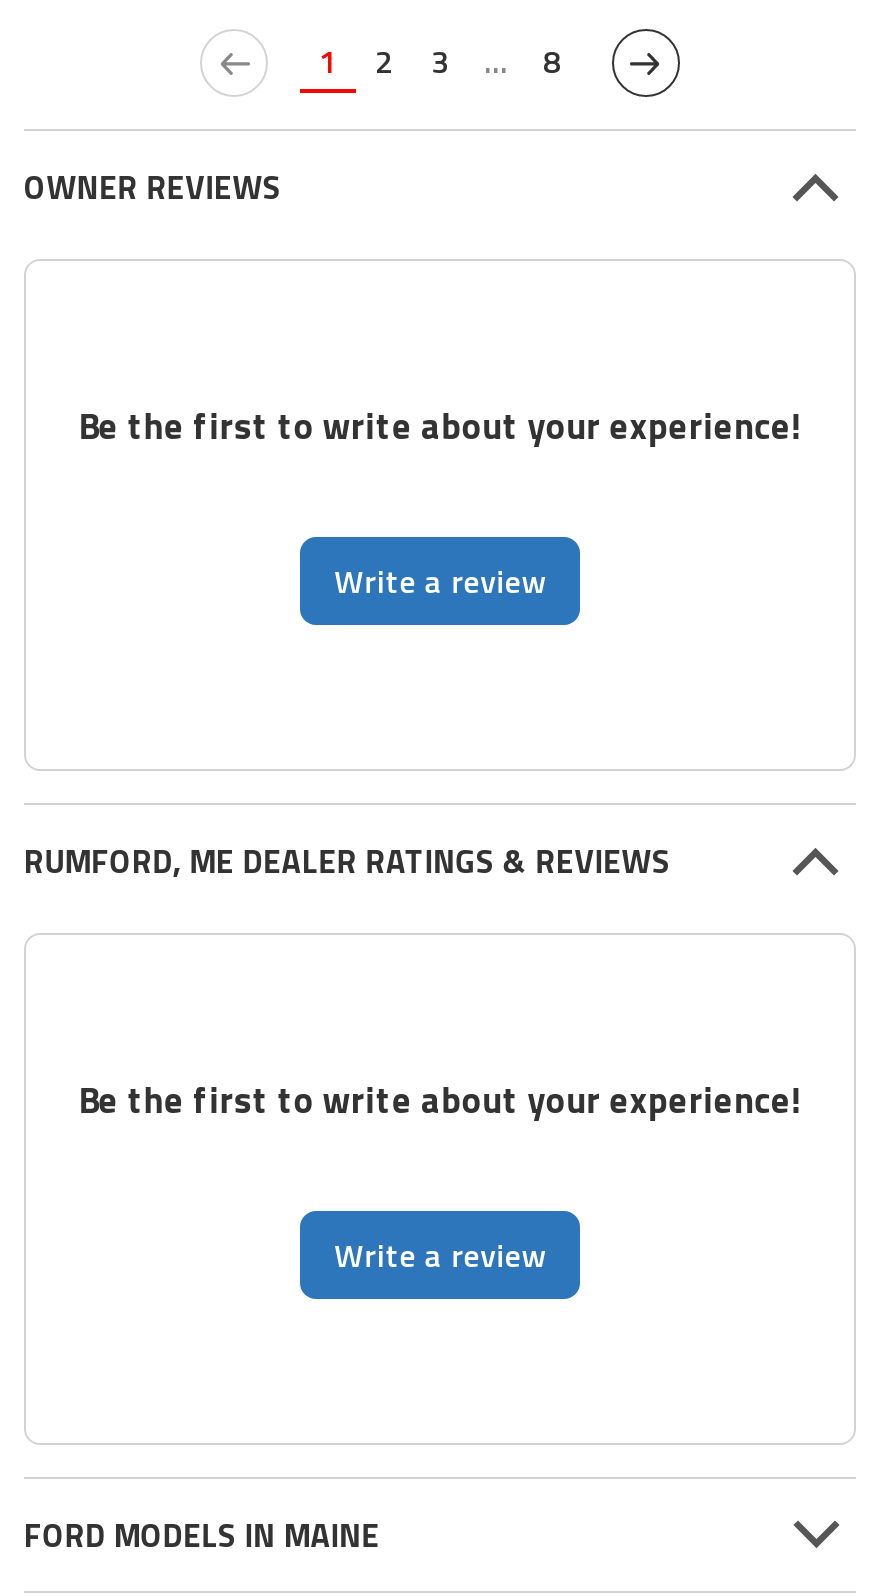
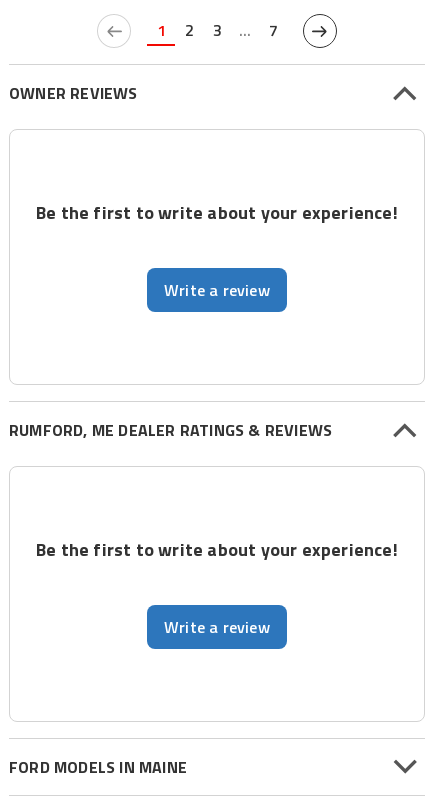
- 8
+ 7
